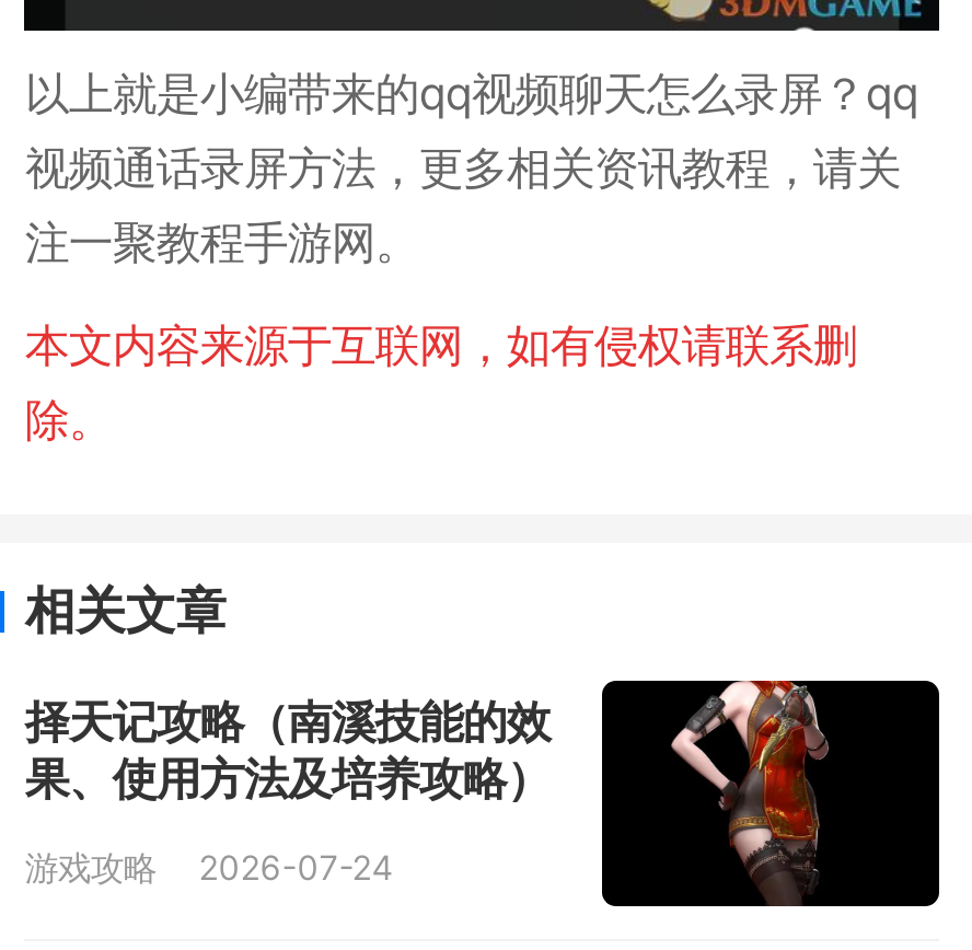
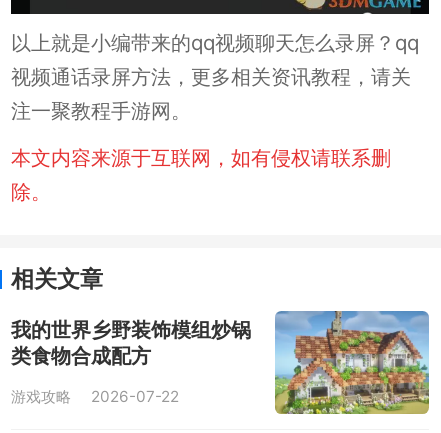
- [image]
- 择天记攻略（南溪技能的效
- 果、使用方法及培养攻略）
+ [image]
+ 我的世界乡野装饰模组炒锅
+ 类食物合成配方

- 游戏攻略 2026-07-24
+ 游戏攻略 2026-07-22
